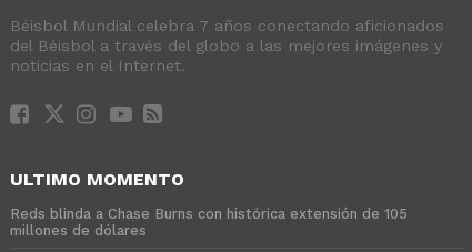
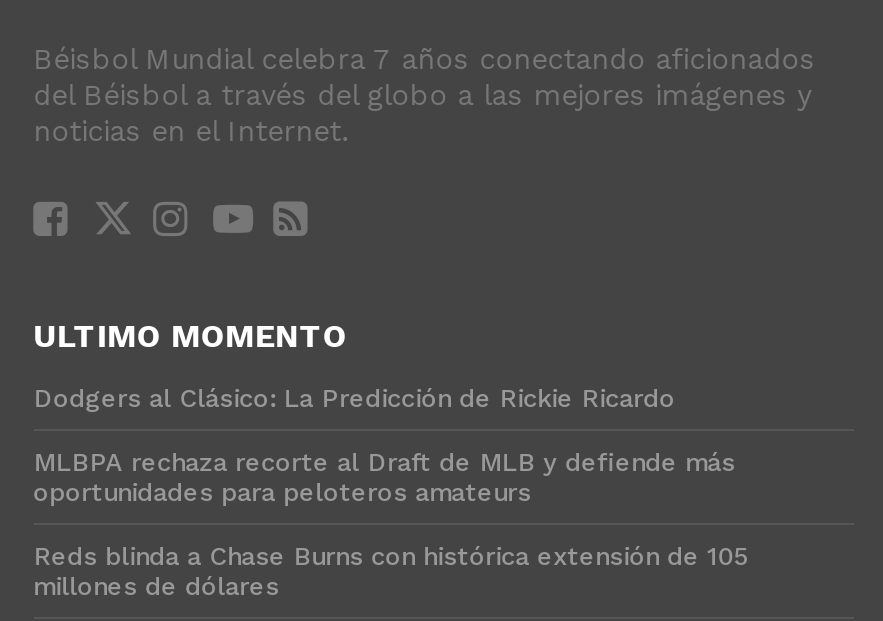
+ Dodgers al Clásico: La Predicción de Rickie Ricardo
+ MLBPA rechaza recorte al Draft de MLB y defiende más
+ oportunidades para peloteros amateurs
